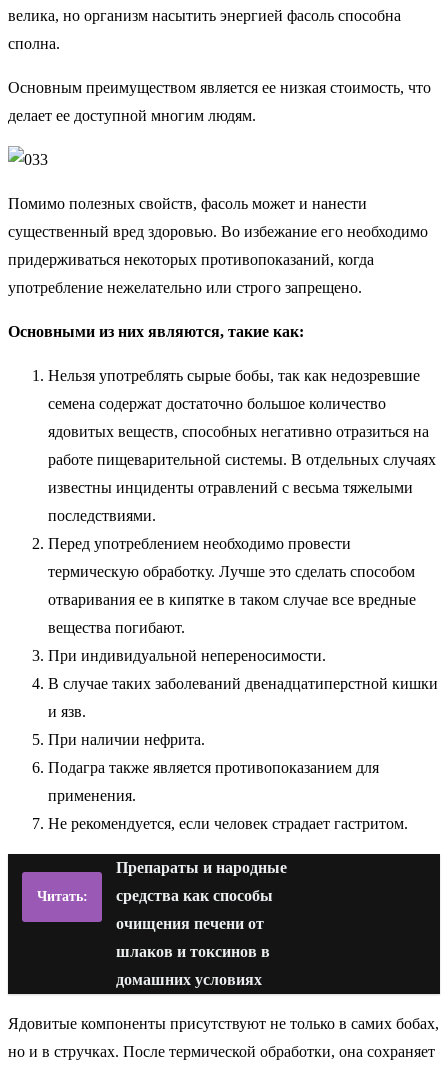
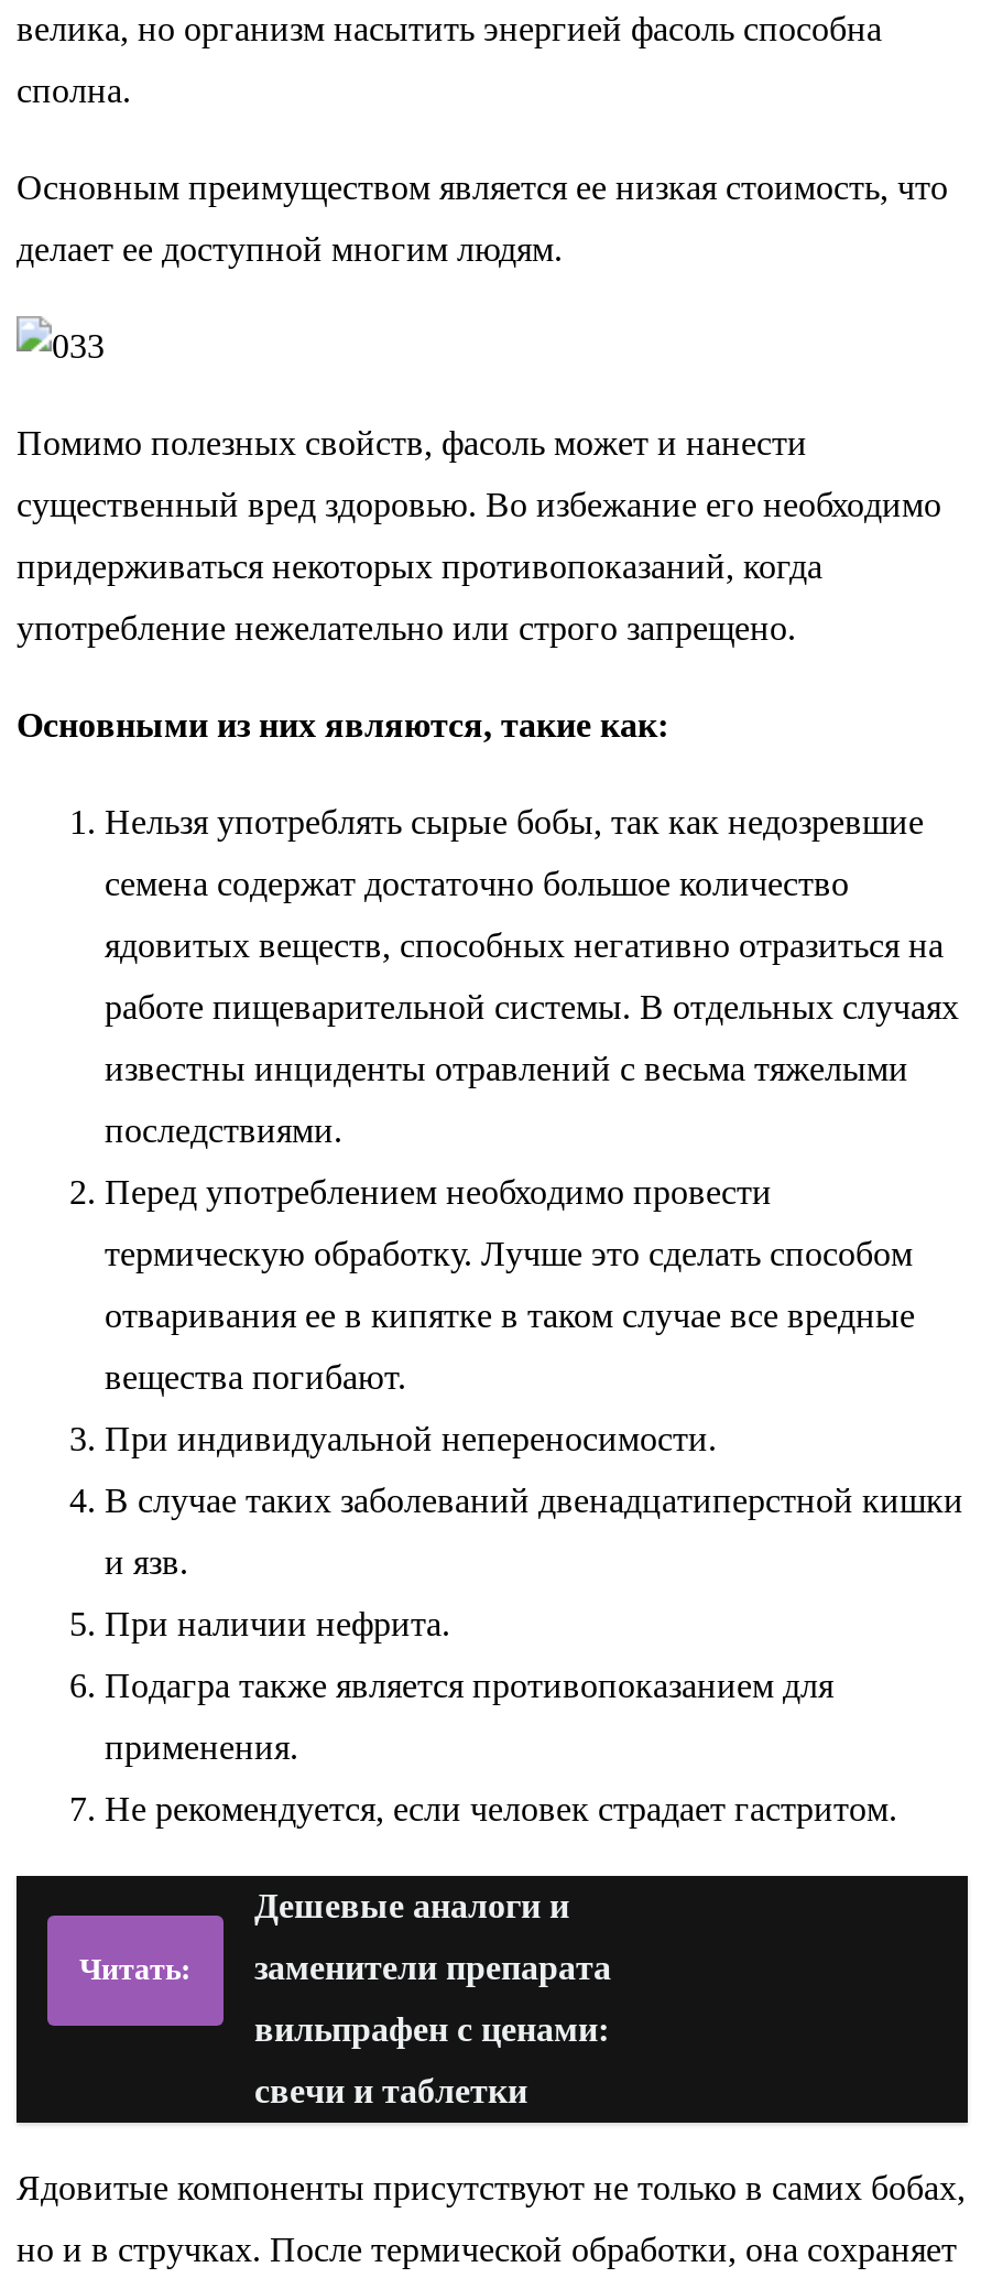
- Препараты и народные
- средства как способы
- очищения печени от
- шлаков и токсинов в
- домашних условиях
+ Дешевые аналоги и
+ заменители препарата
+ вильпрафен с ценами:
+ свечи и таблетки
